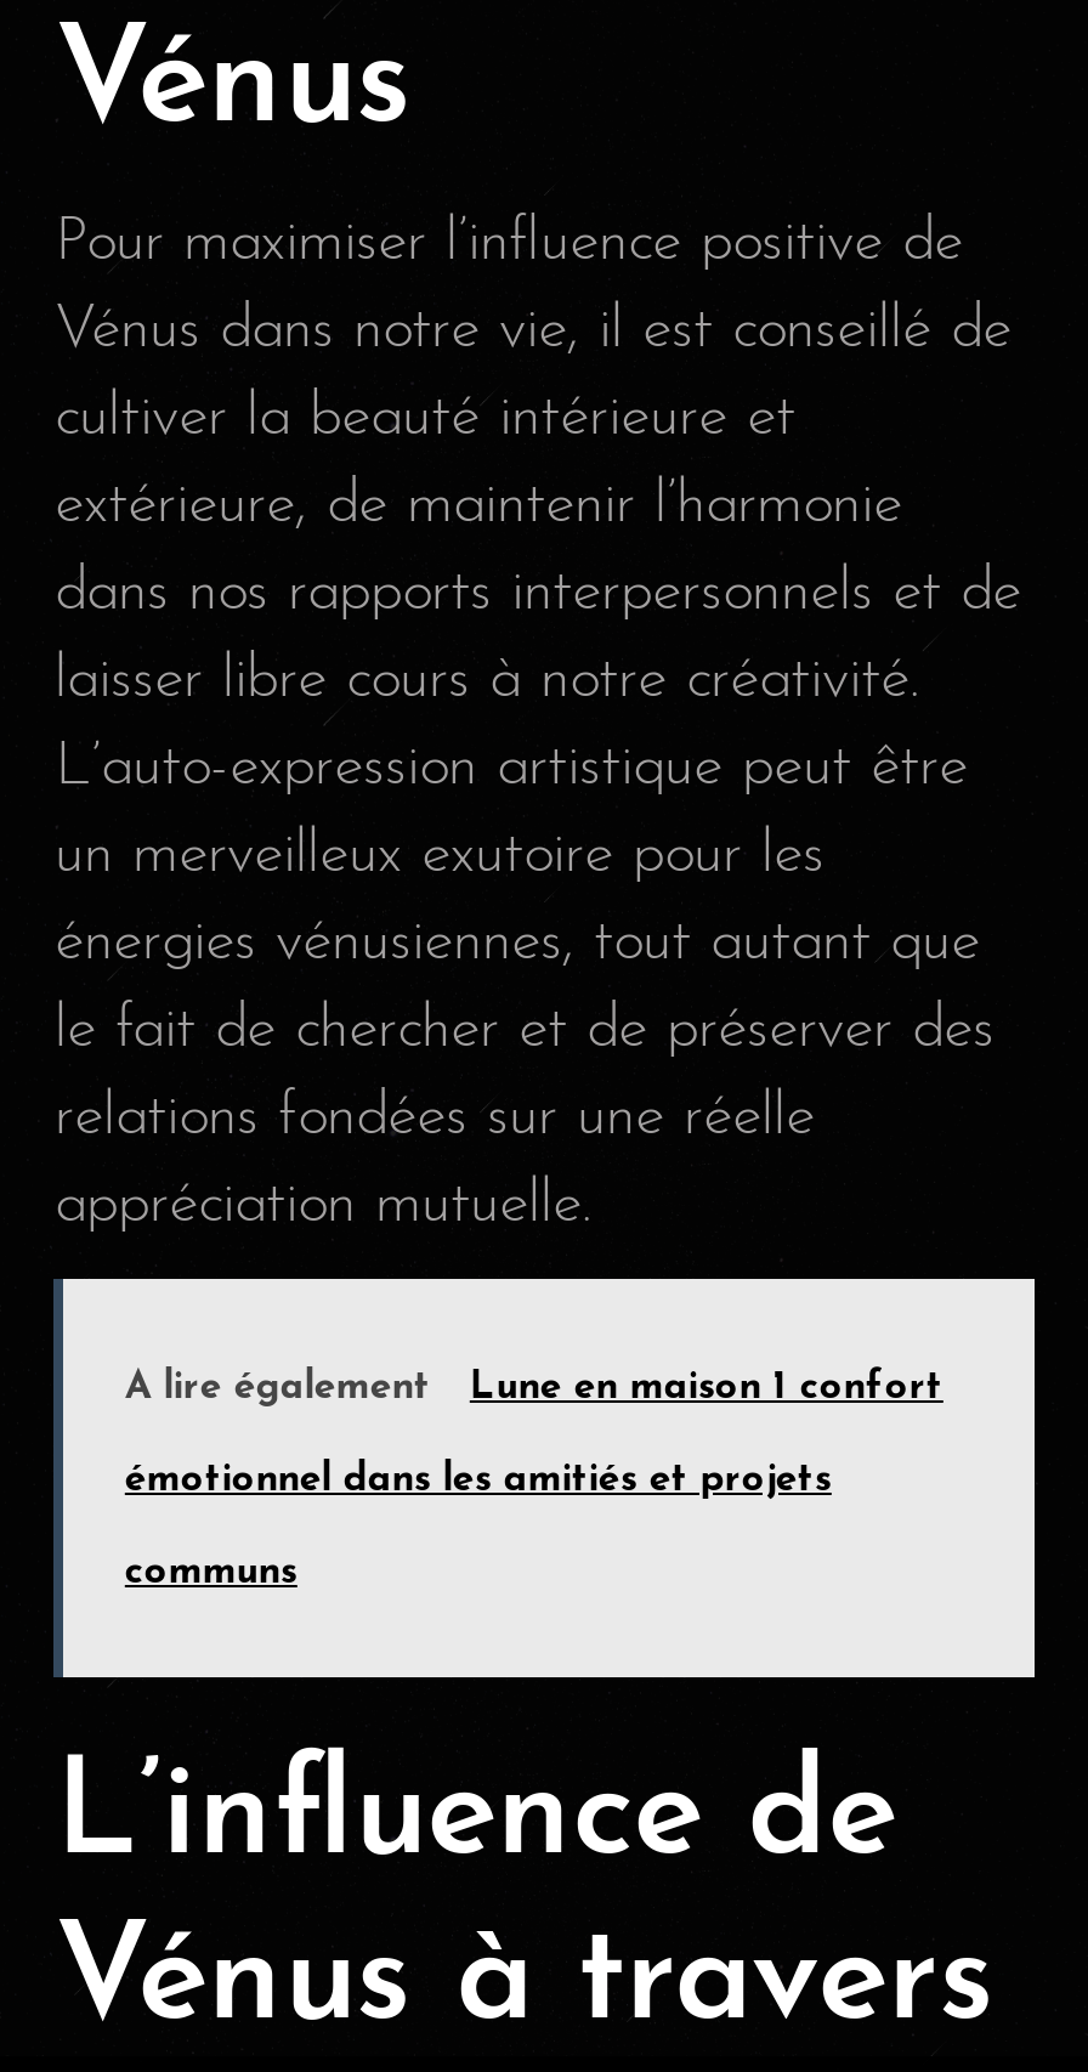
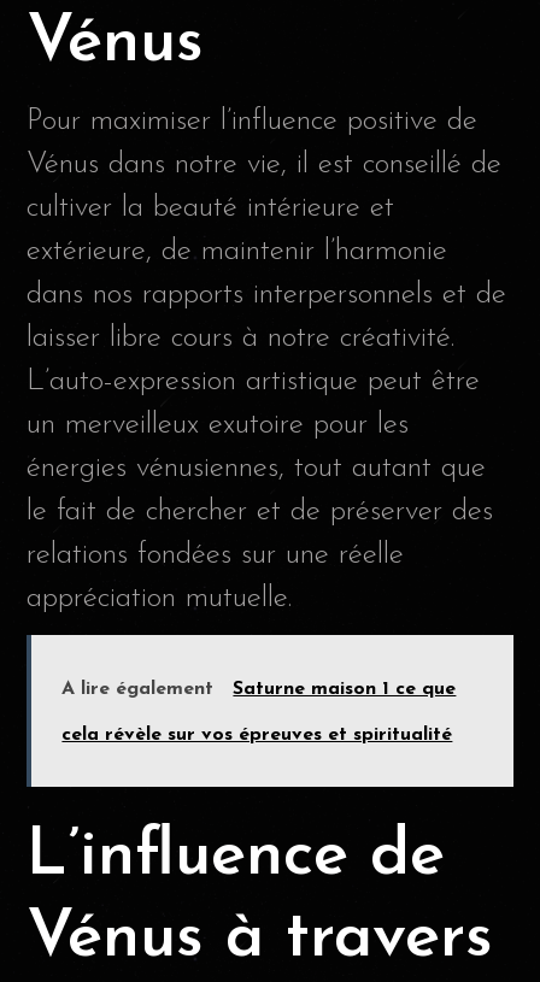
- Lune en maison 1 confort
- émotionnel dans les amitiés et projets
- communs
+ Saturne maison 1 ce que
+ cela révèle sur vos épreuves et spiritualité
